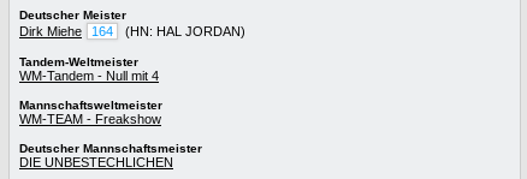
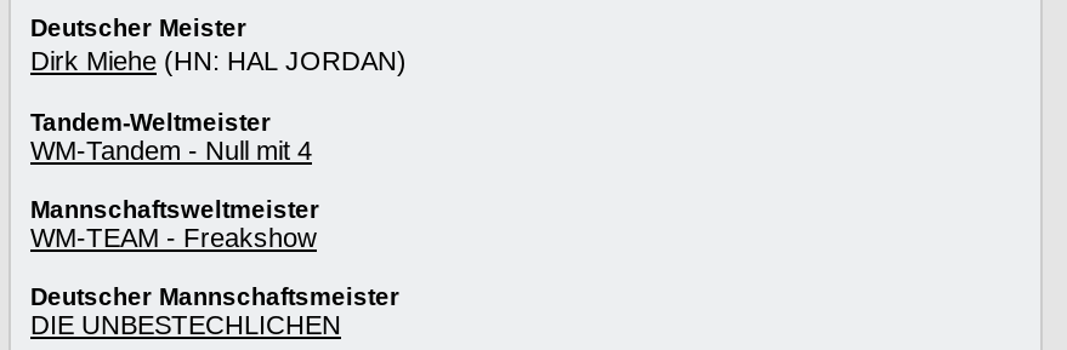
- Dirk Miehe
- 164
- (HN: HAL JORDAN)
+ Dirk Miehe (HN: HAL JORDAN)
